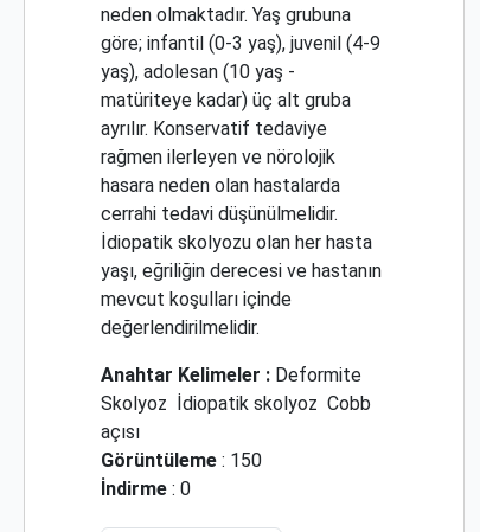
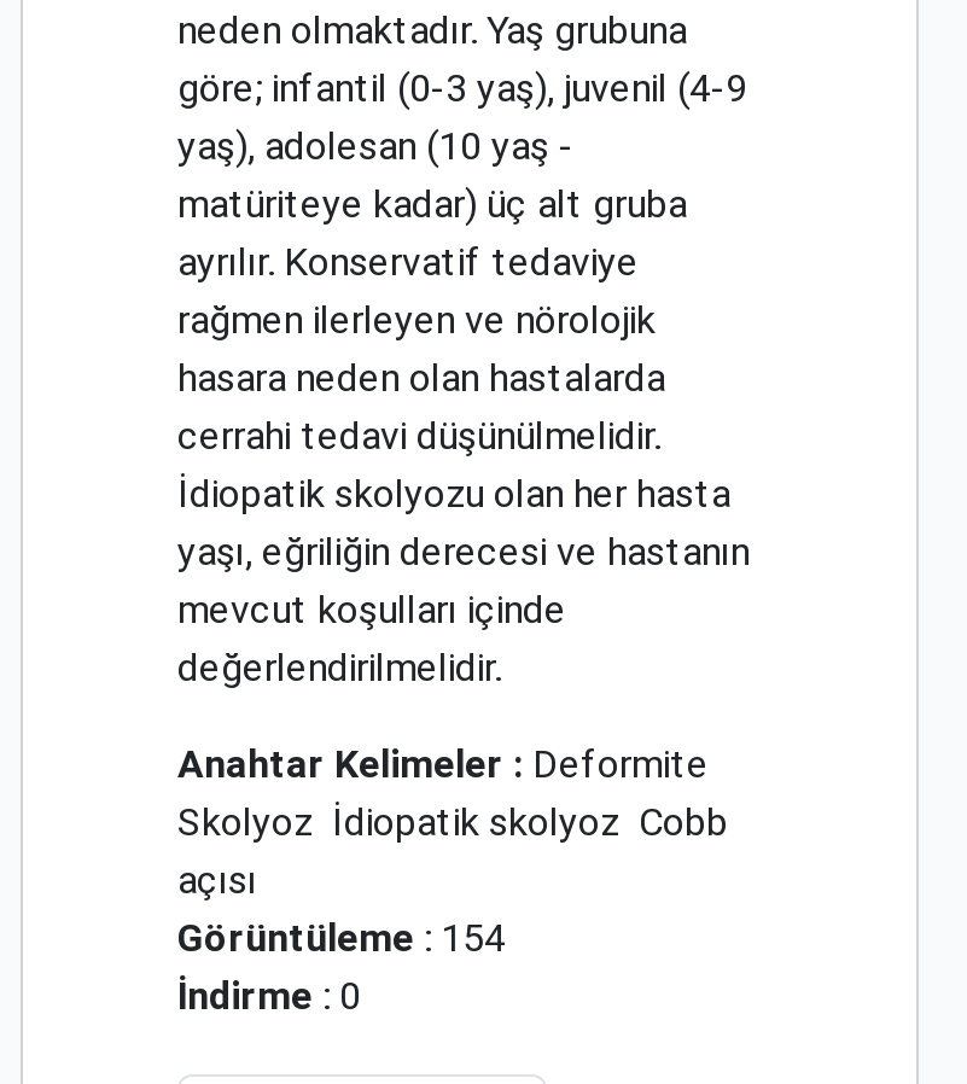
- Görüntüleme: 150
+ Görüntüleme: 154
